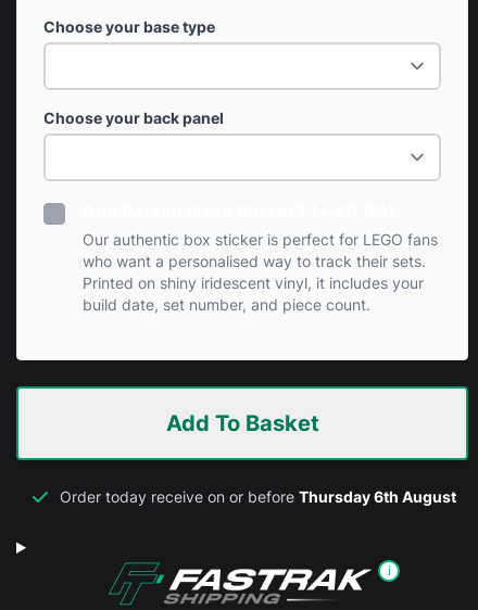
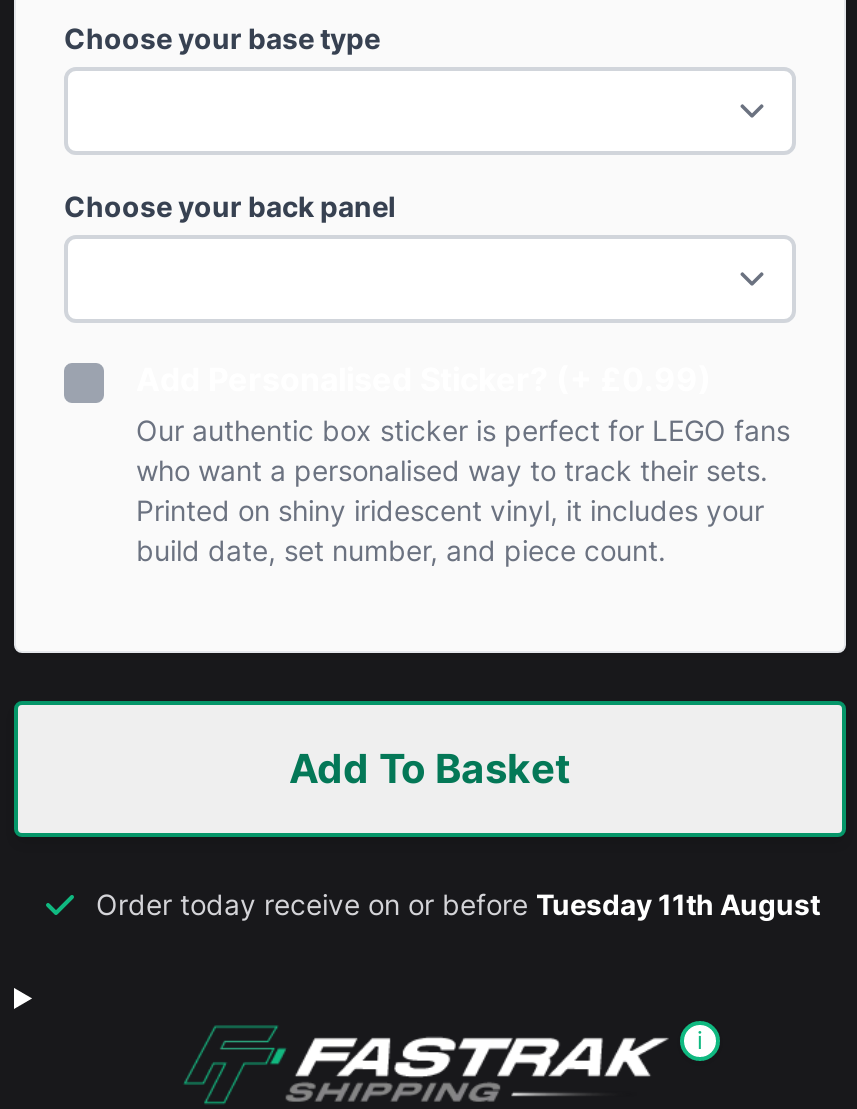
- Order today receive on or before Thursday 6th August
+ Order today receive on or before Tuesday 11th August
